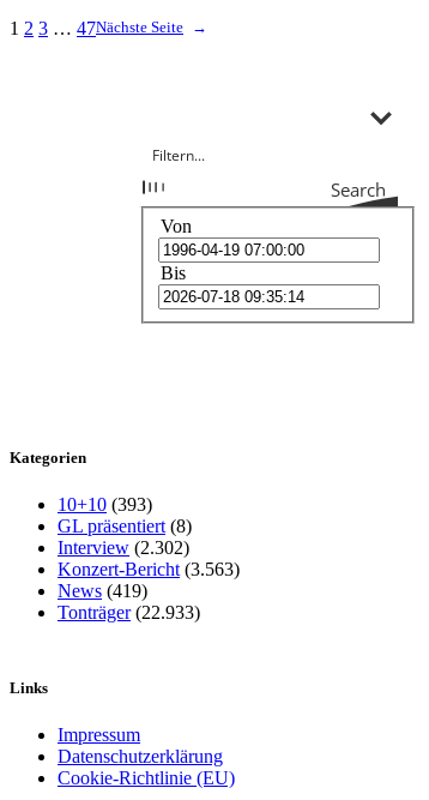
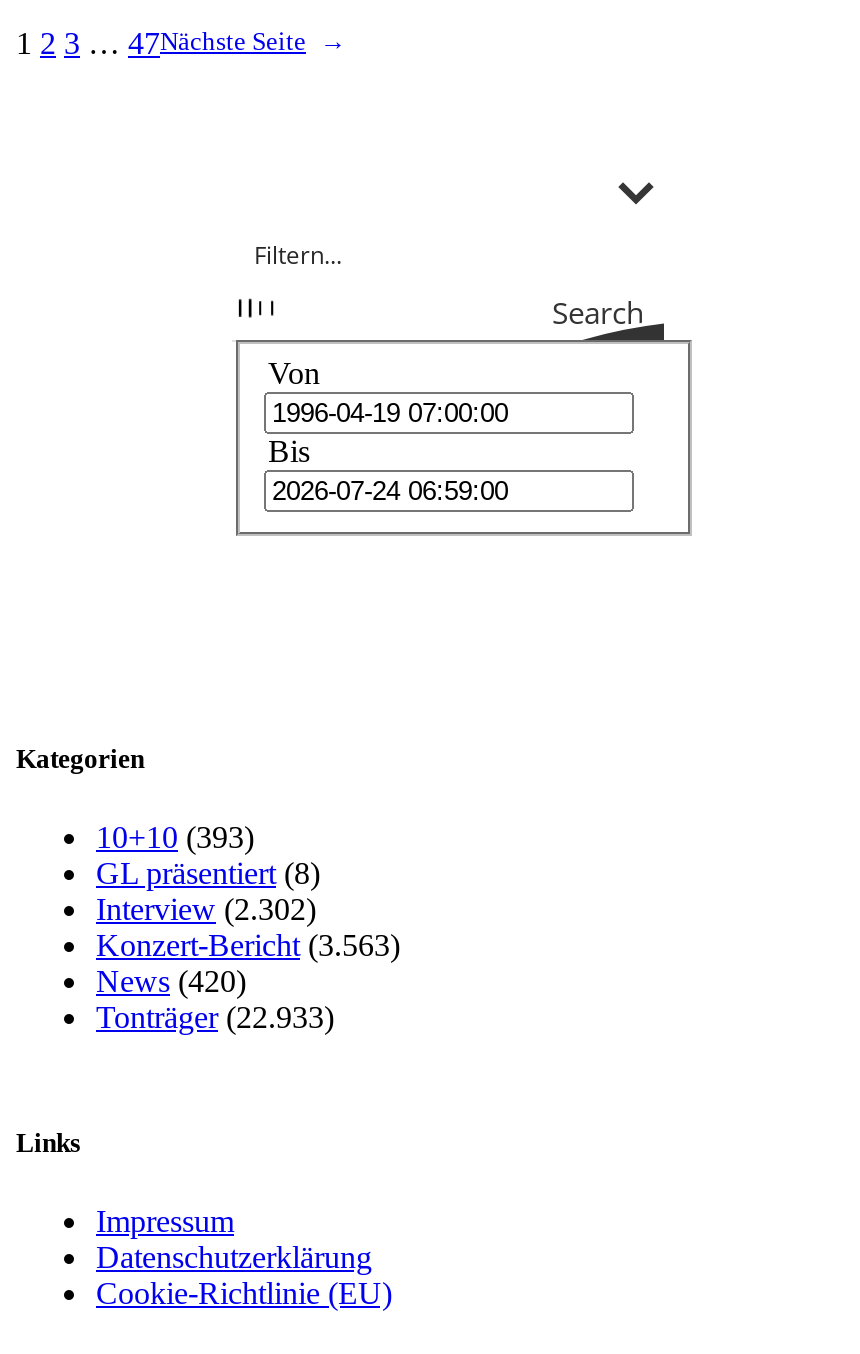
- News (419)
+ News (420)
